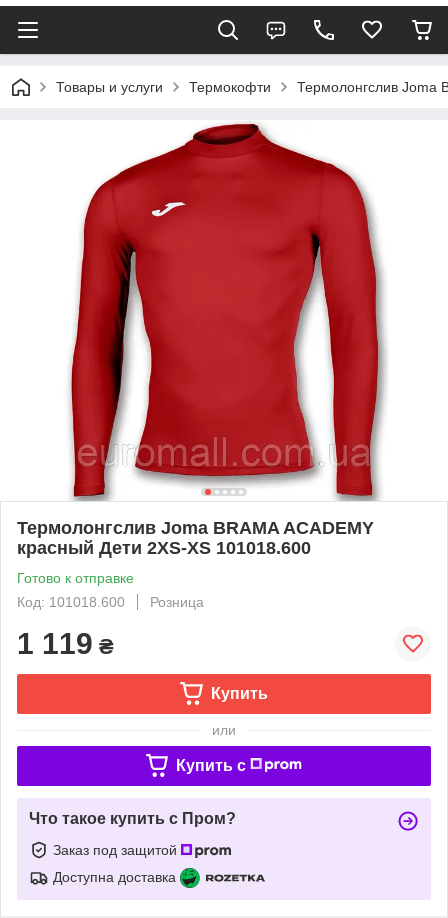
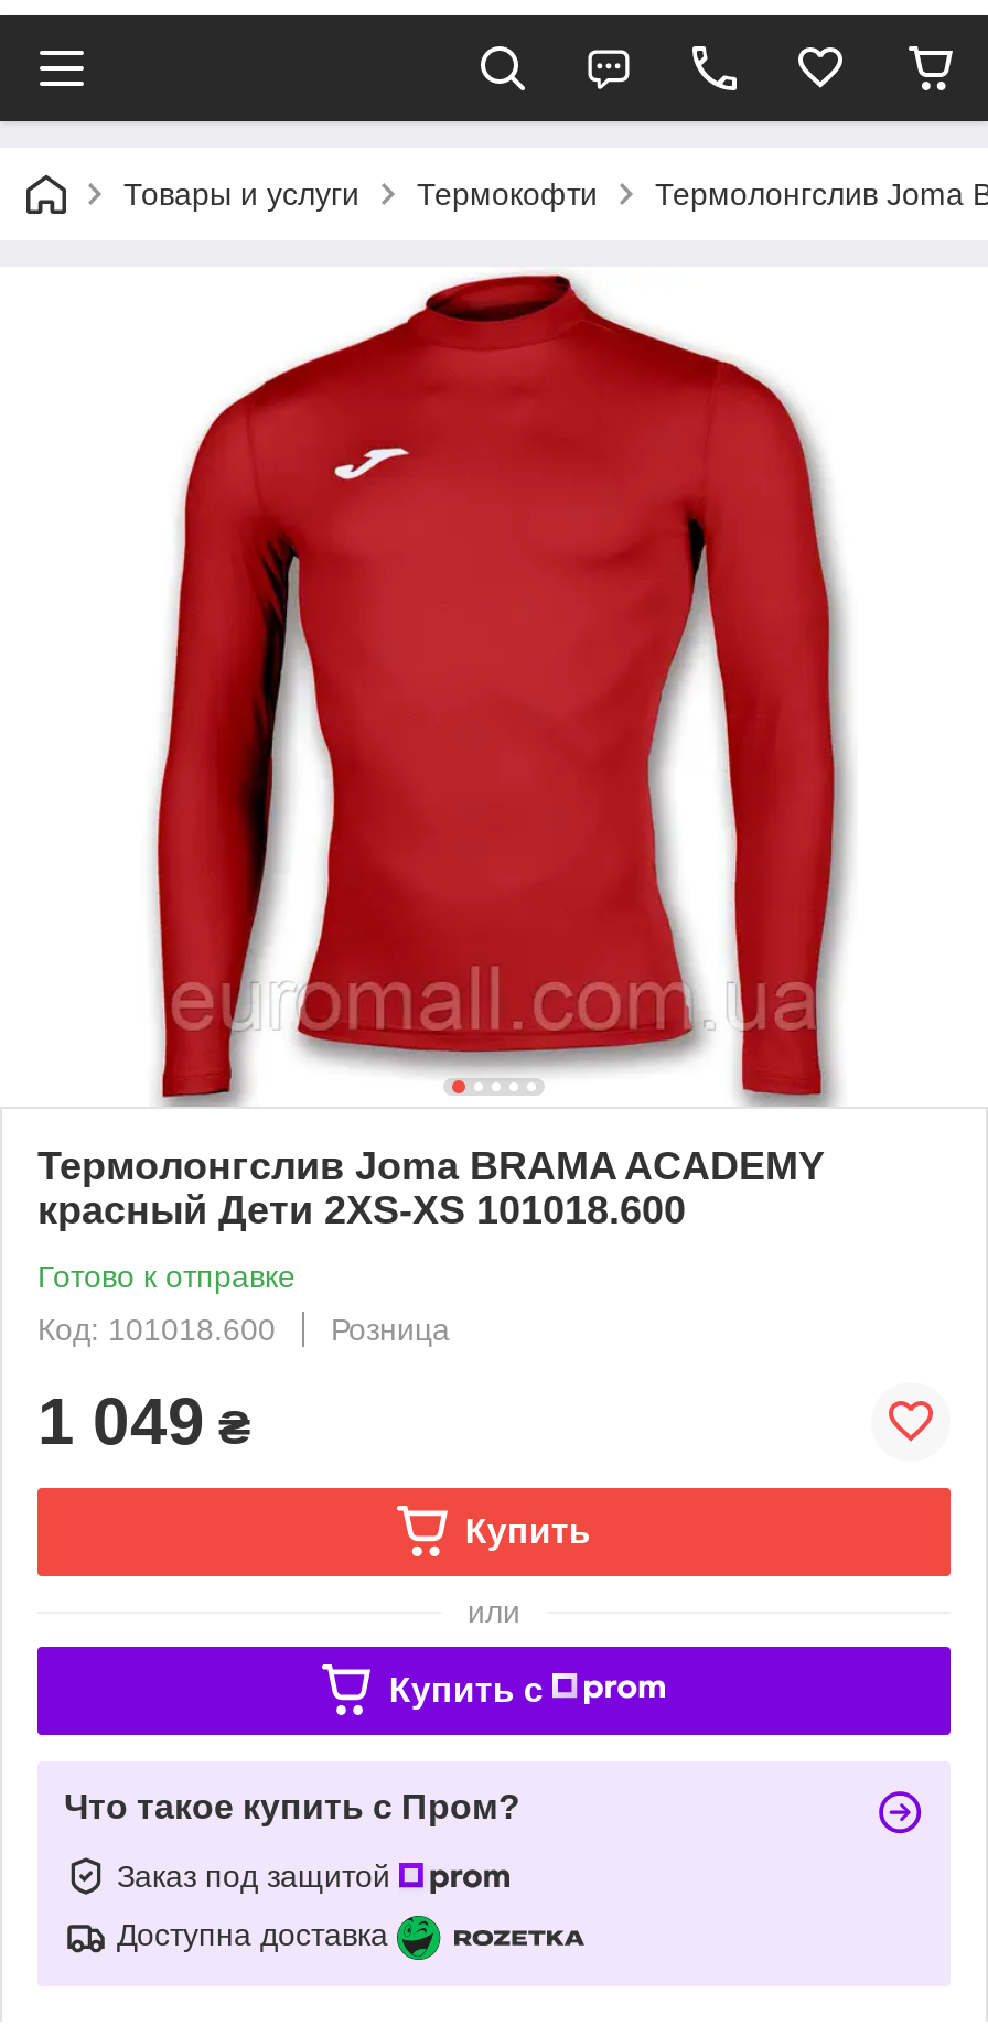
- 1 119 ₴
+ 1 049 ₴
